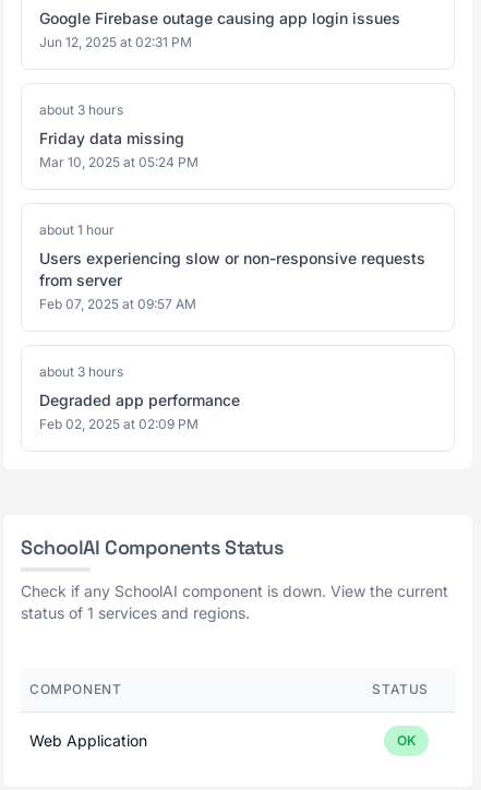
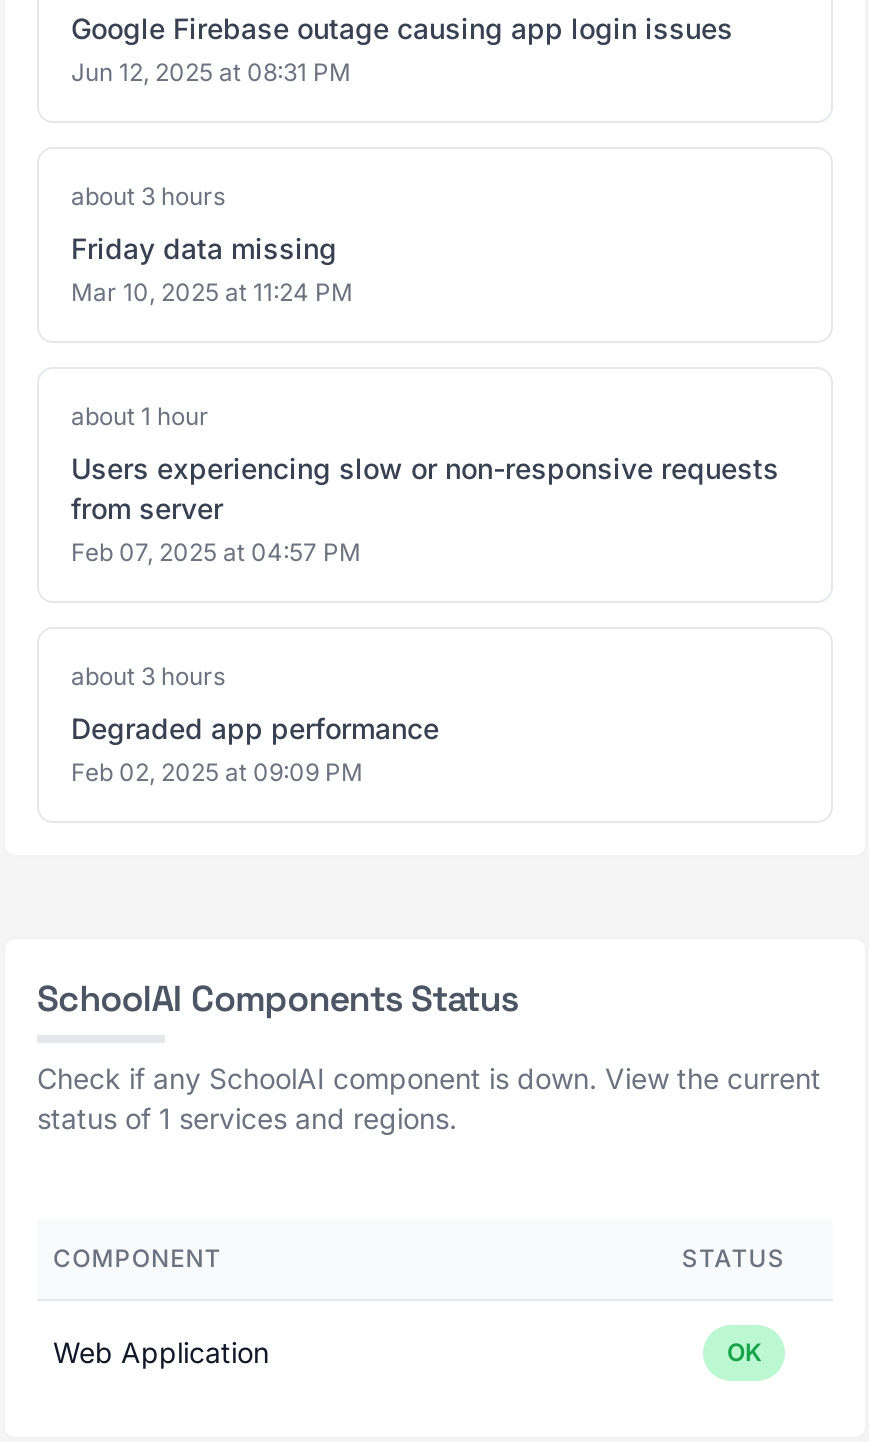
- Jun 12, 2025 at 02:31 PM
+ Jun 12, 2025 at 08:31 PM

- Mar 10, 2025 at 05:24 PM
+ Mar 10, 2025 at 11:24 PM

- Feb 07, 2025 at 09:57 AM
+ Feb 07, 2025 at 04:57 PM

- Feb 02, 2025 at 02:09 PM
+ Feb 02, 2025 at 09:09 PM
